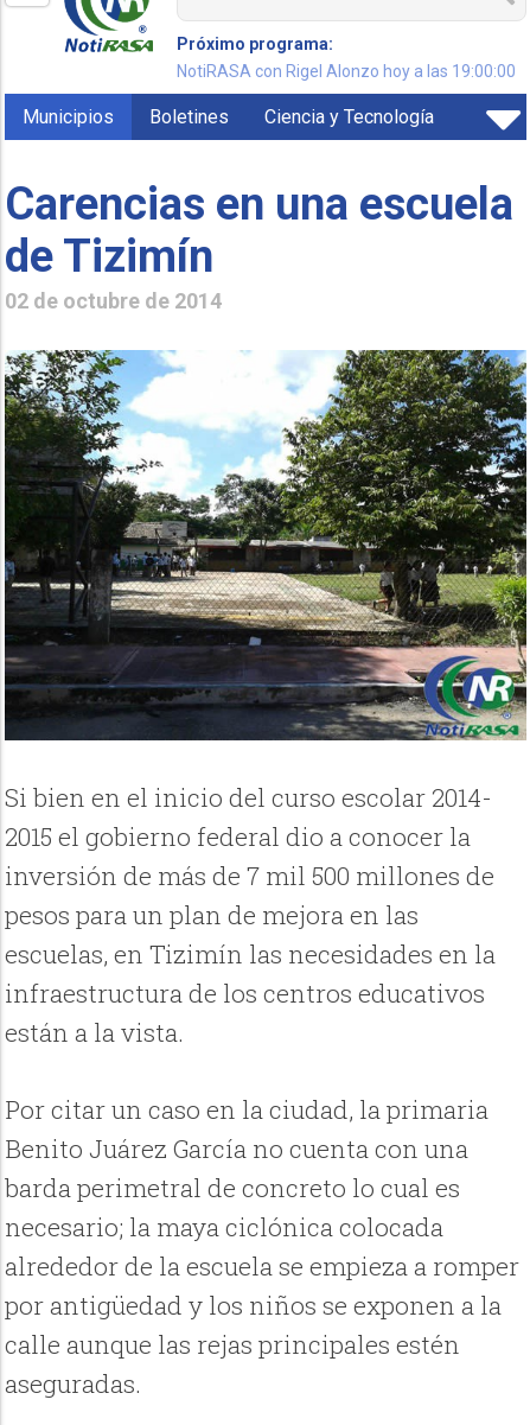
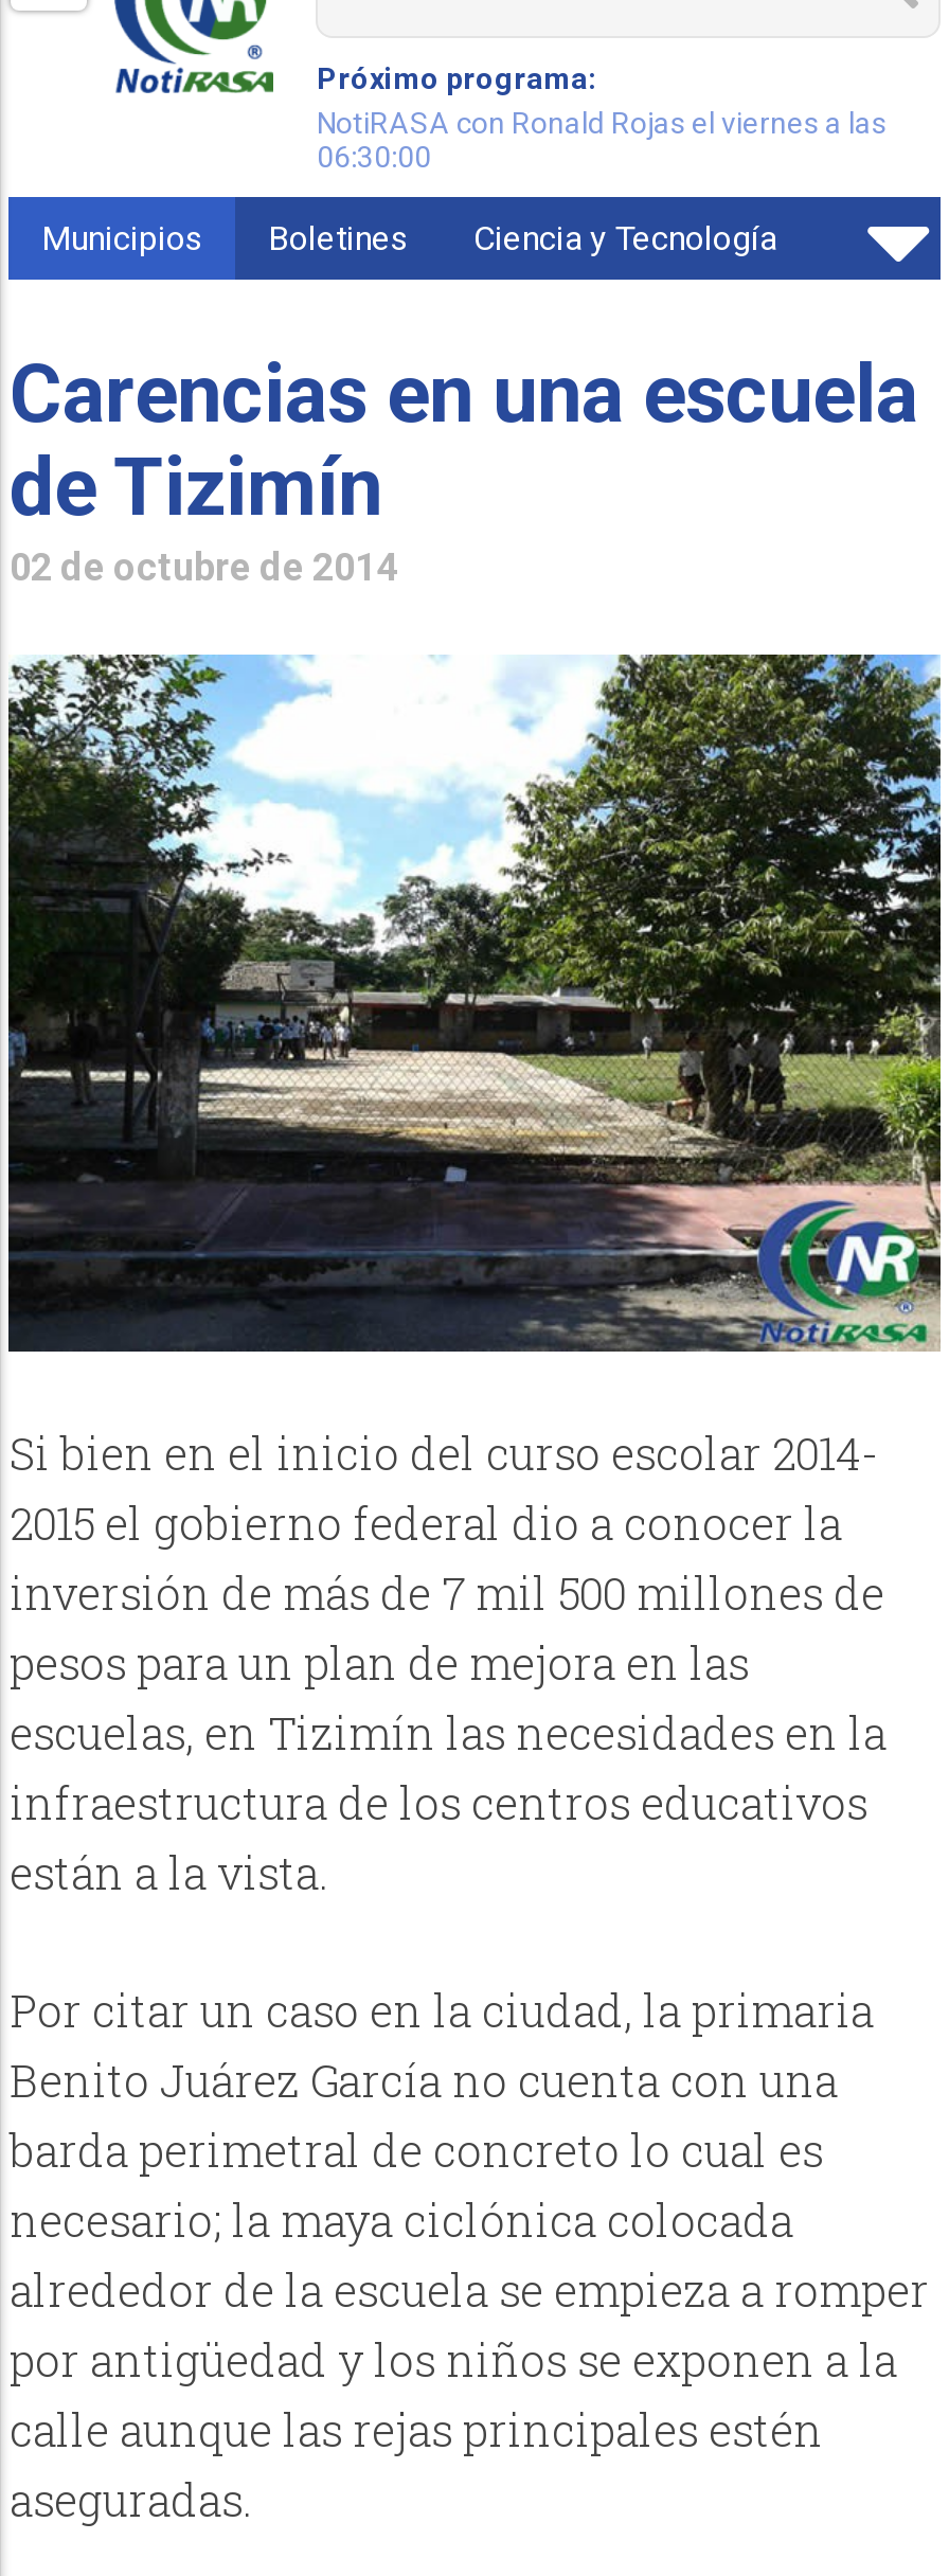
- NotiRASA con Rigel Alonzo hoy a las 19:00:00
+ NotiRASA con Ronald Rojas el viernes a las
+ 06:30:00
